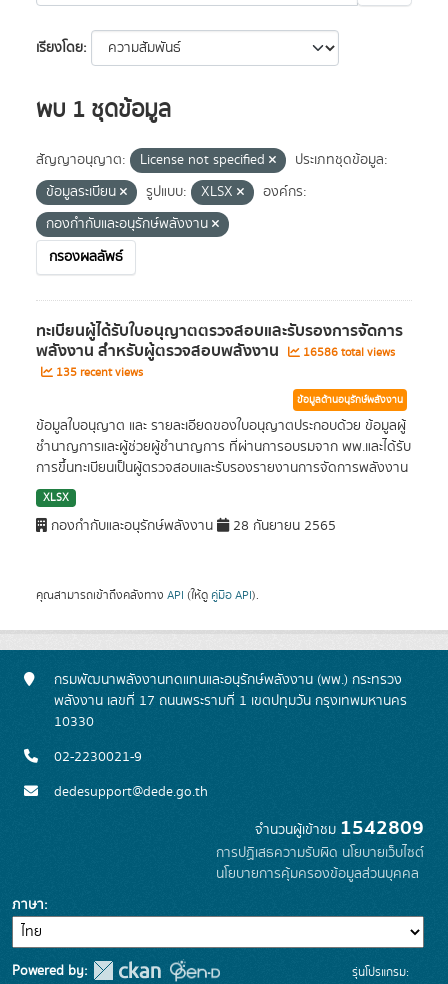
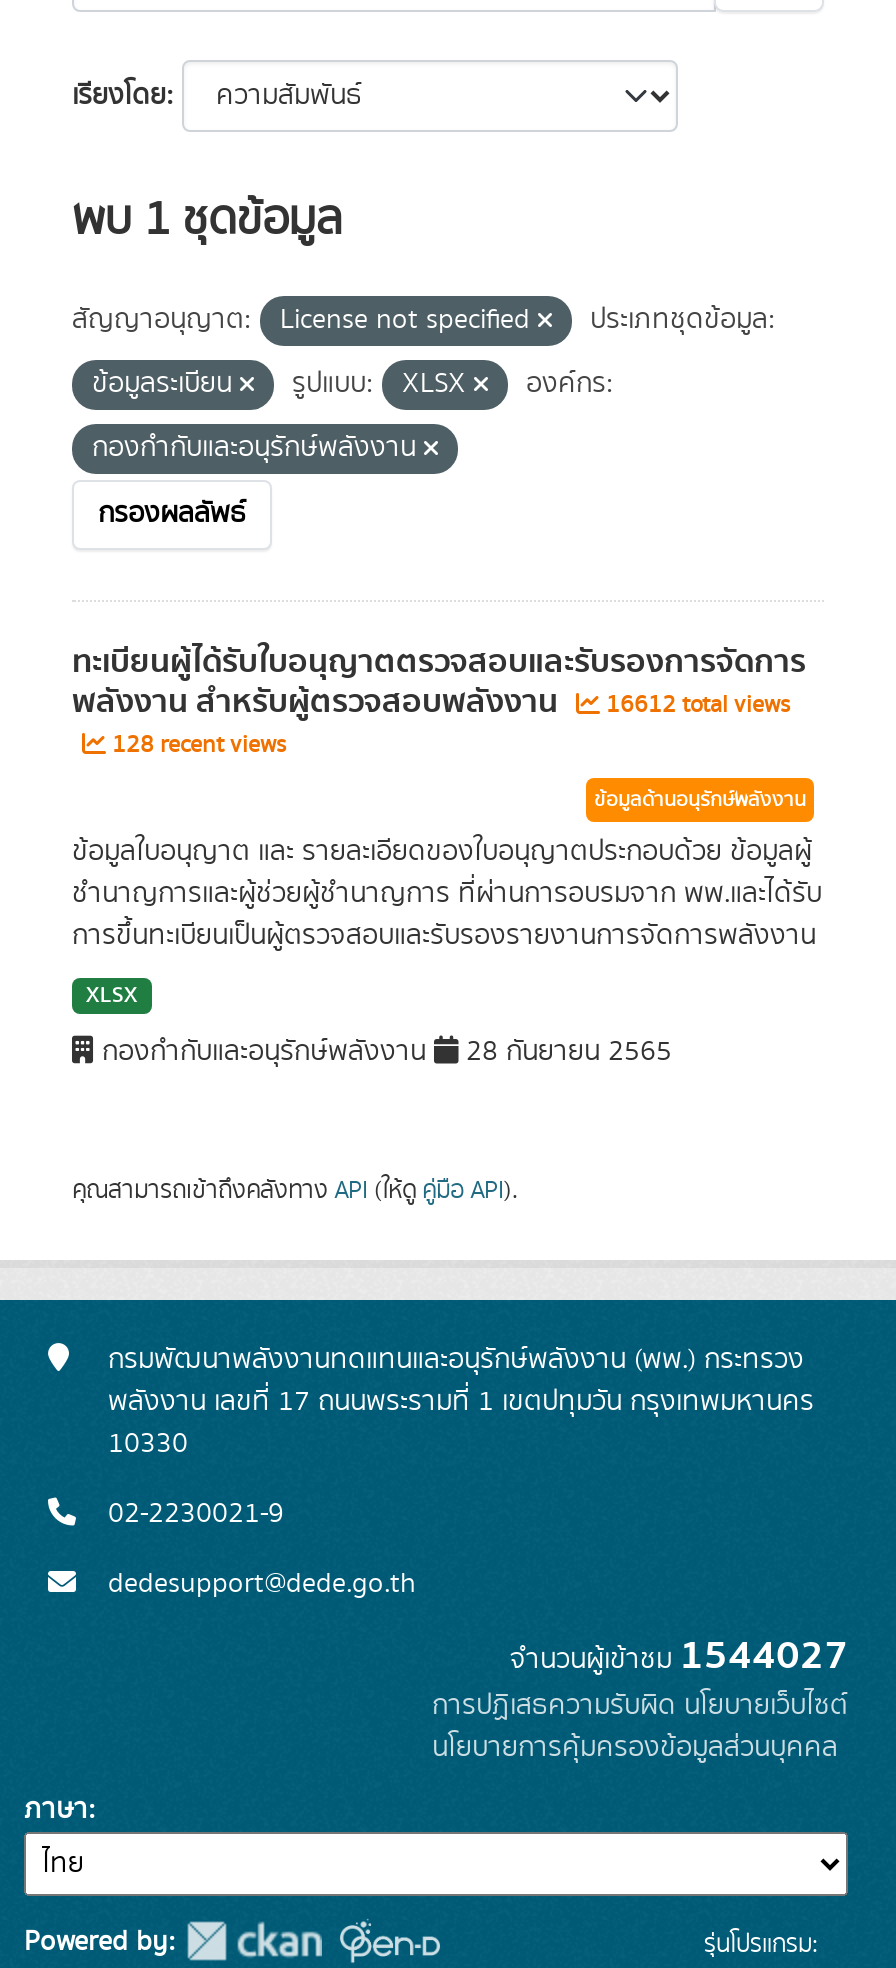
- พลังงาน สำหรับผู้ตรวจสอบพลังงาน 16586 total views
+ พลังงาน สำหรับผู้ตรวจสอบพลังงาน 16612 total views

- 135 recent views
+ 128 recent views

- จำนวนผู้เข้าชม1542809
+ จำนวนผู้เข้าชม1544027
